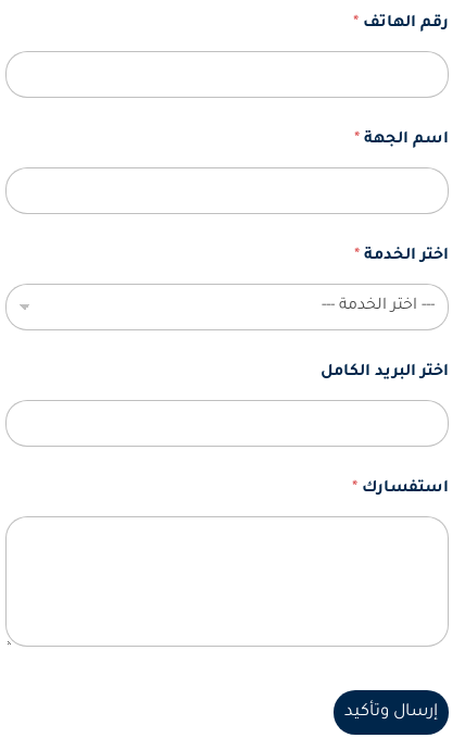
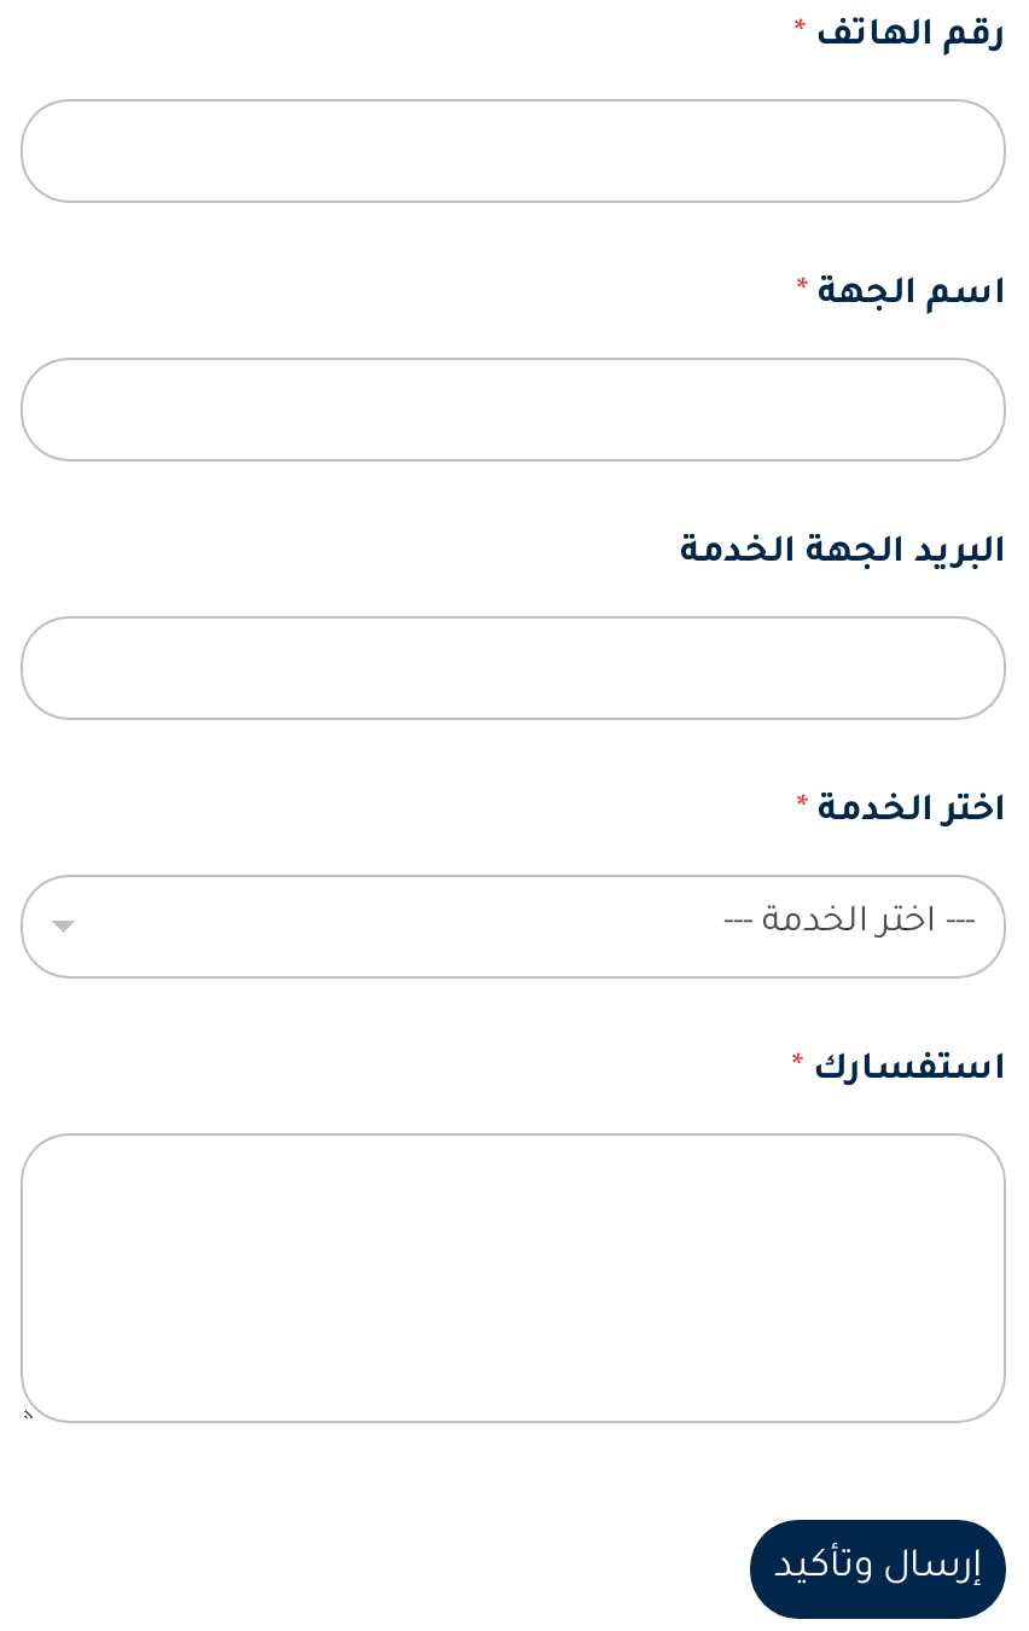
+ البريد الجهة الخدمة

moved down: اختر الخدمة *

- اختر البريد الكامل
